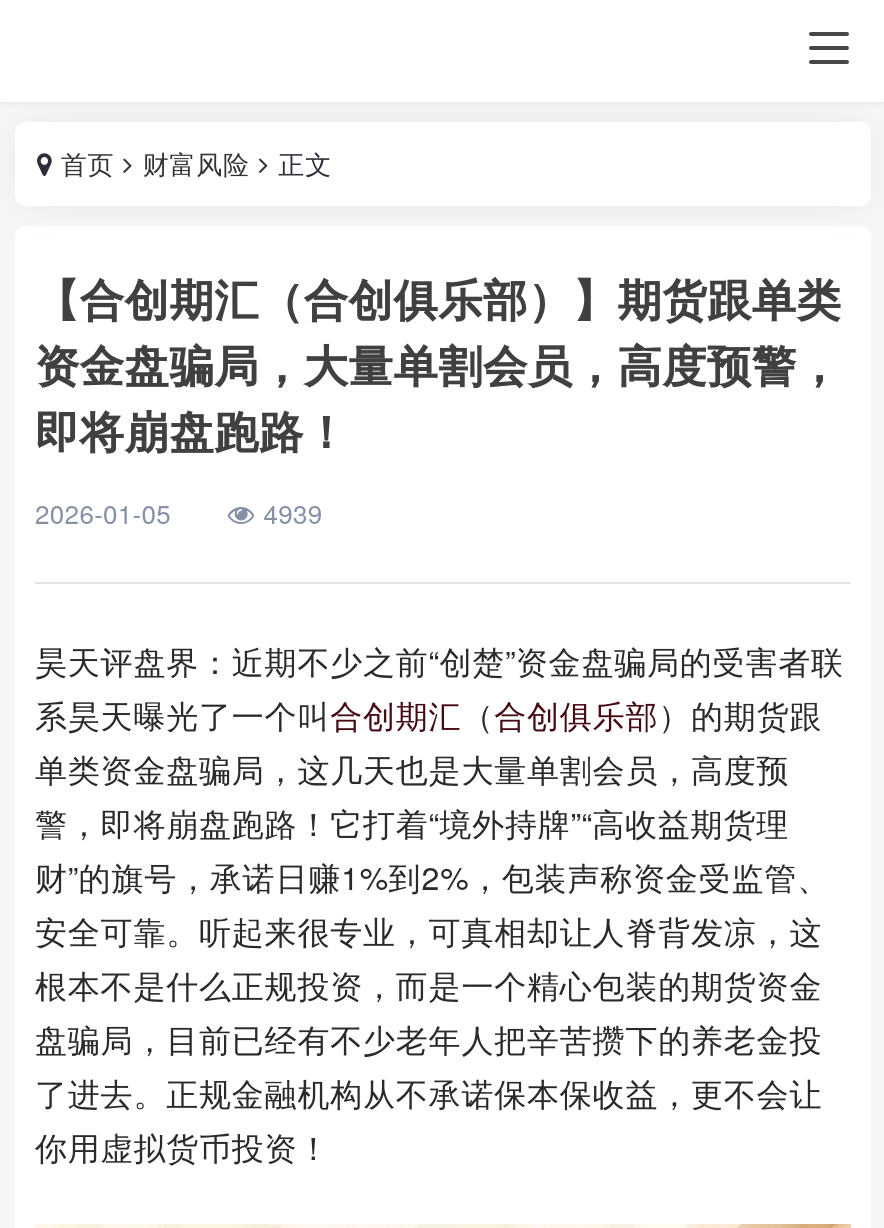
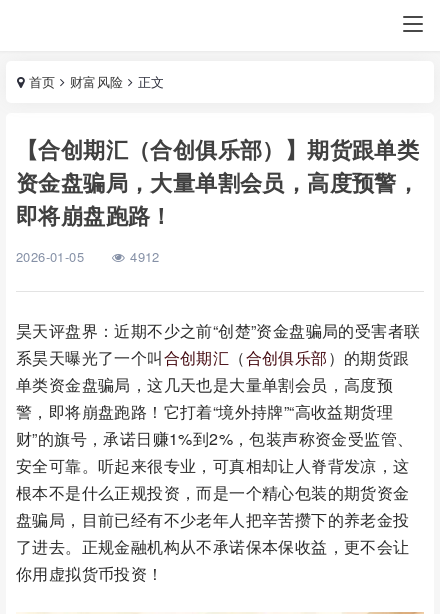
- 4939
+ 4912
